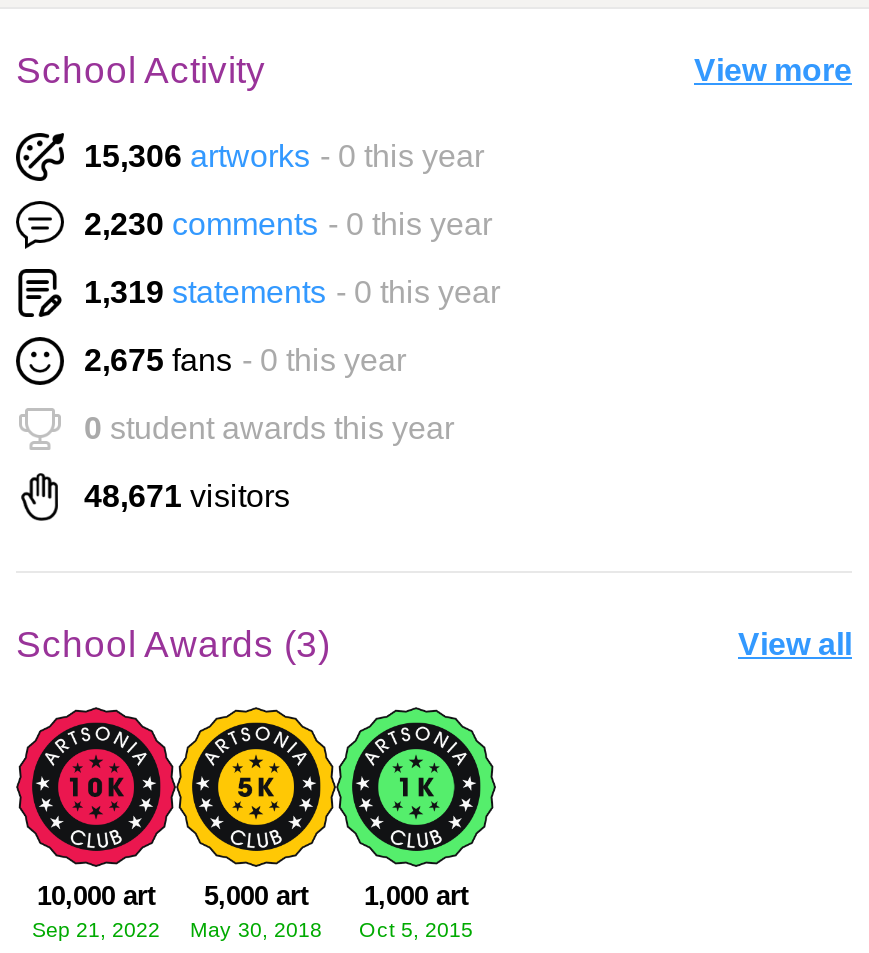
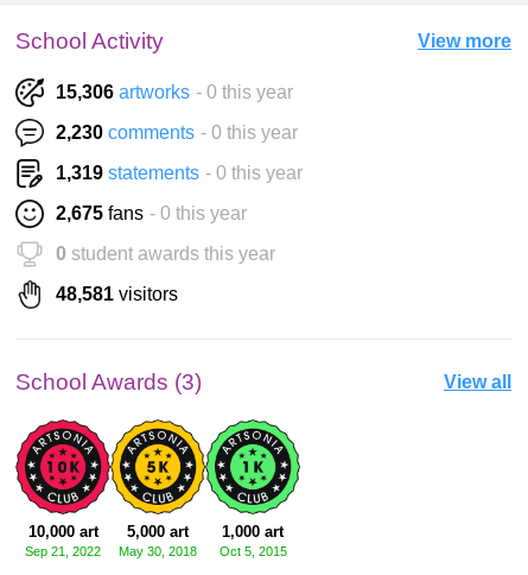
- 48,671 visitors
+ 48,581 visitors
